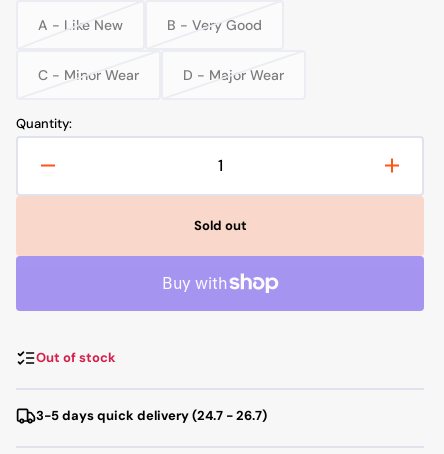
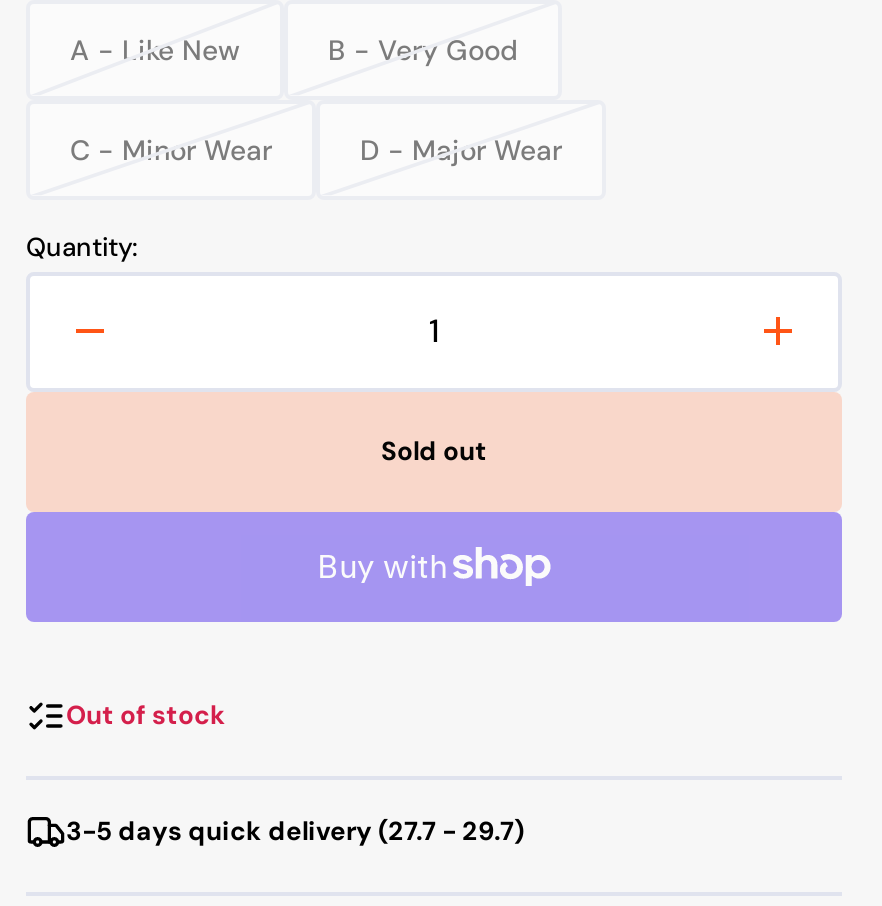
- 3-5 days quick delivery (24.7 - 26.7)
+ 3-5 days quick delivery (27.7 - 29.7)
